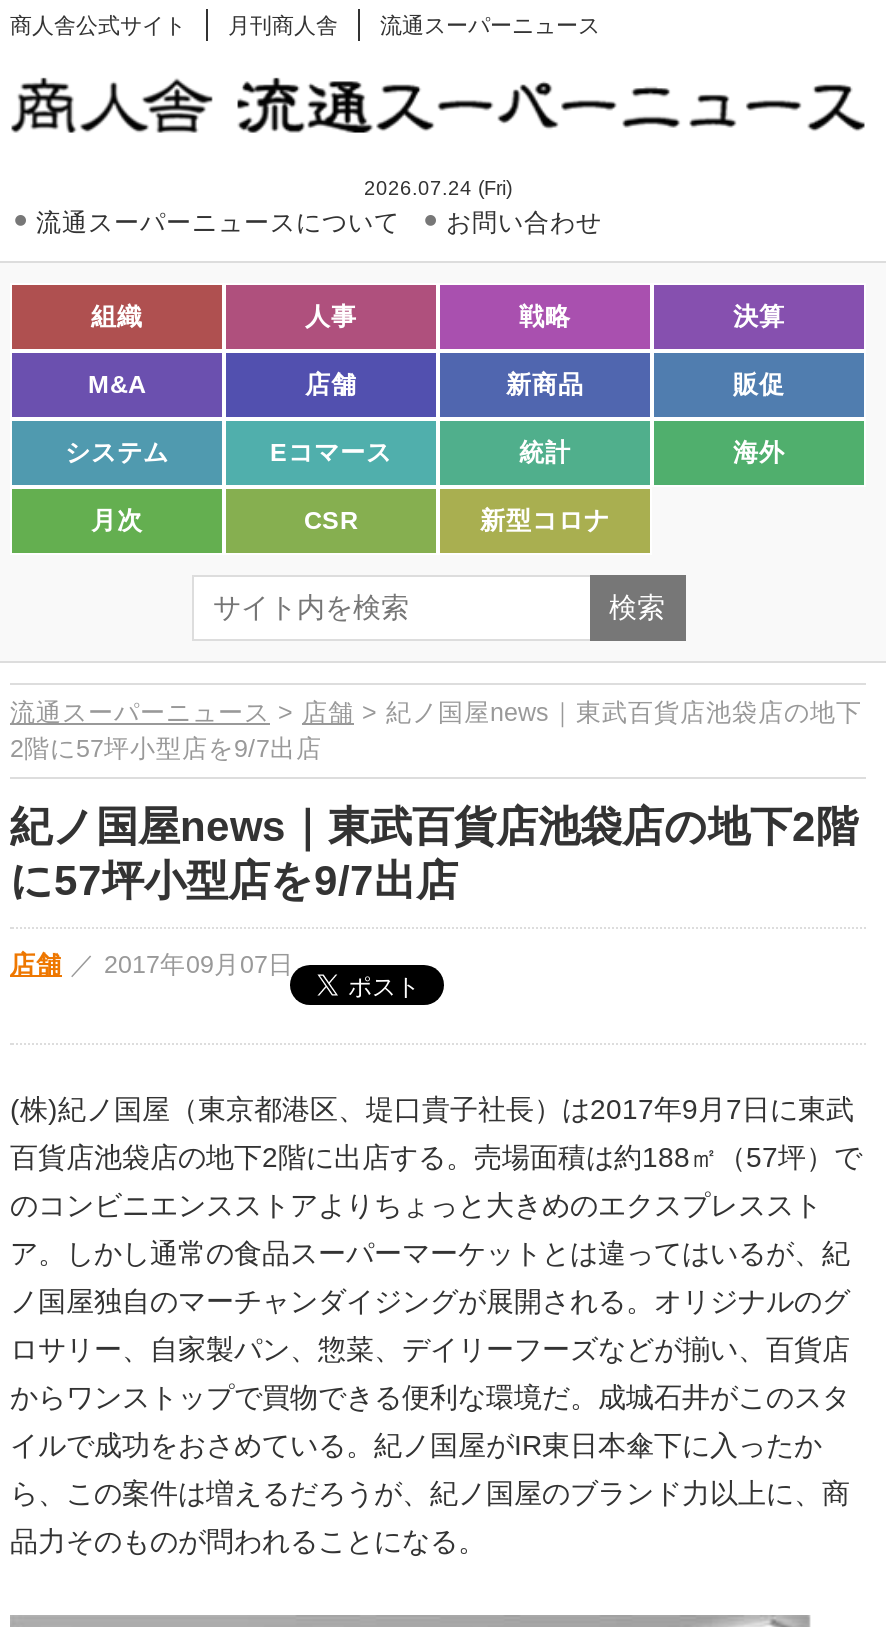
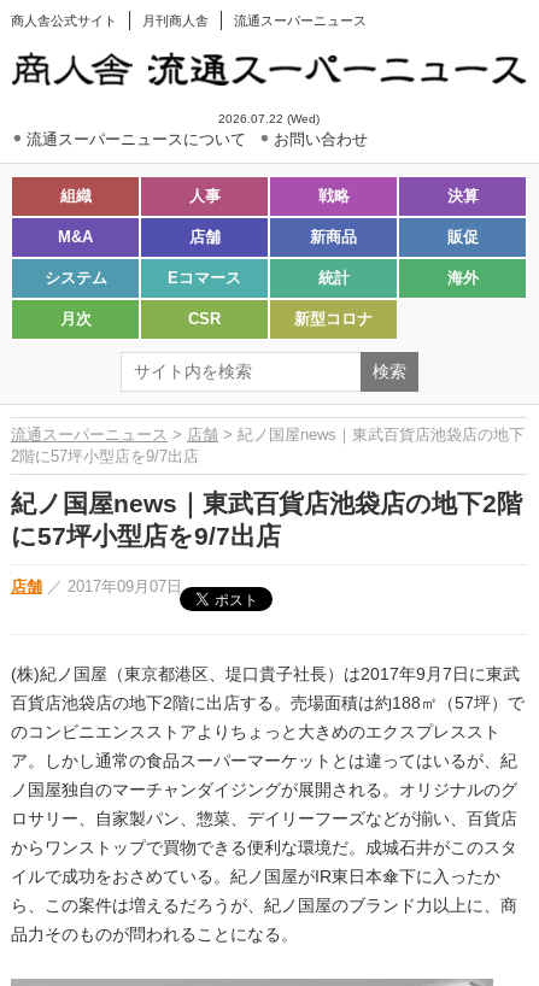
- 2026.07.24 (Fri)
+ 2026.07.22 (Wed)
